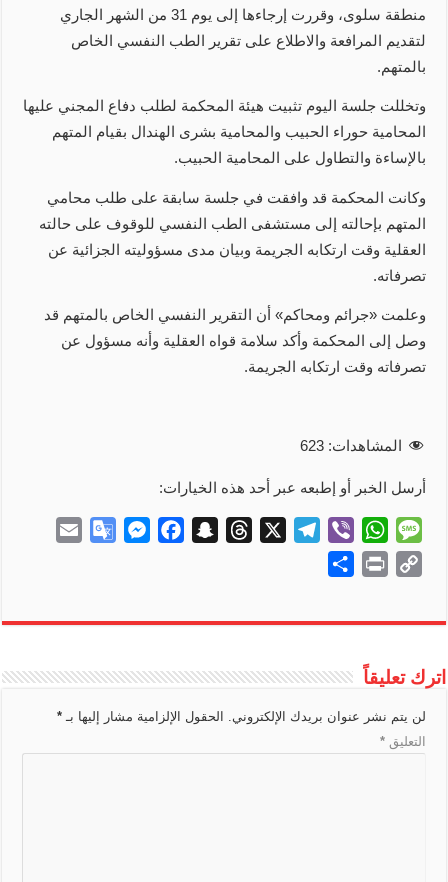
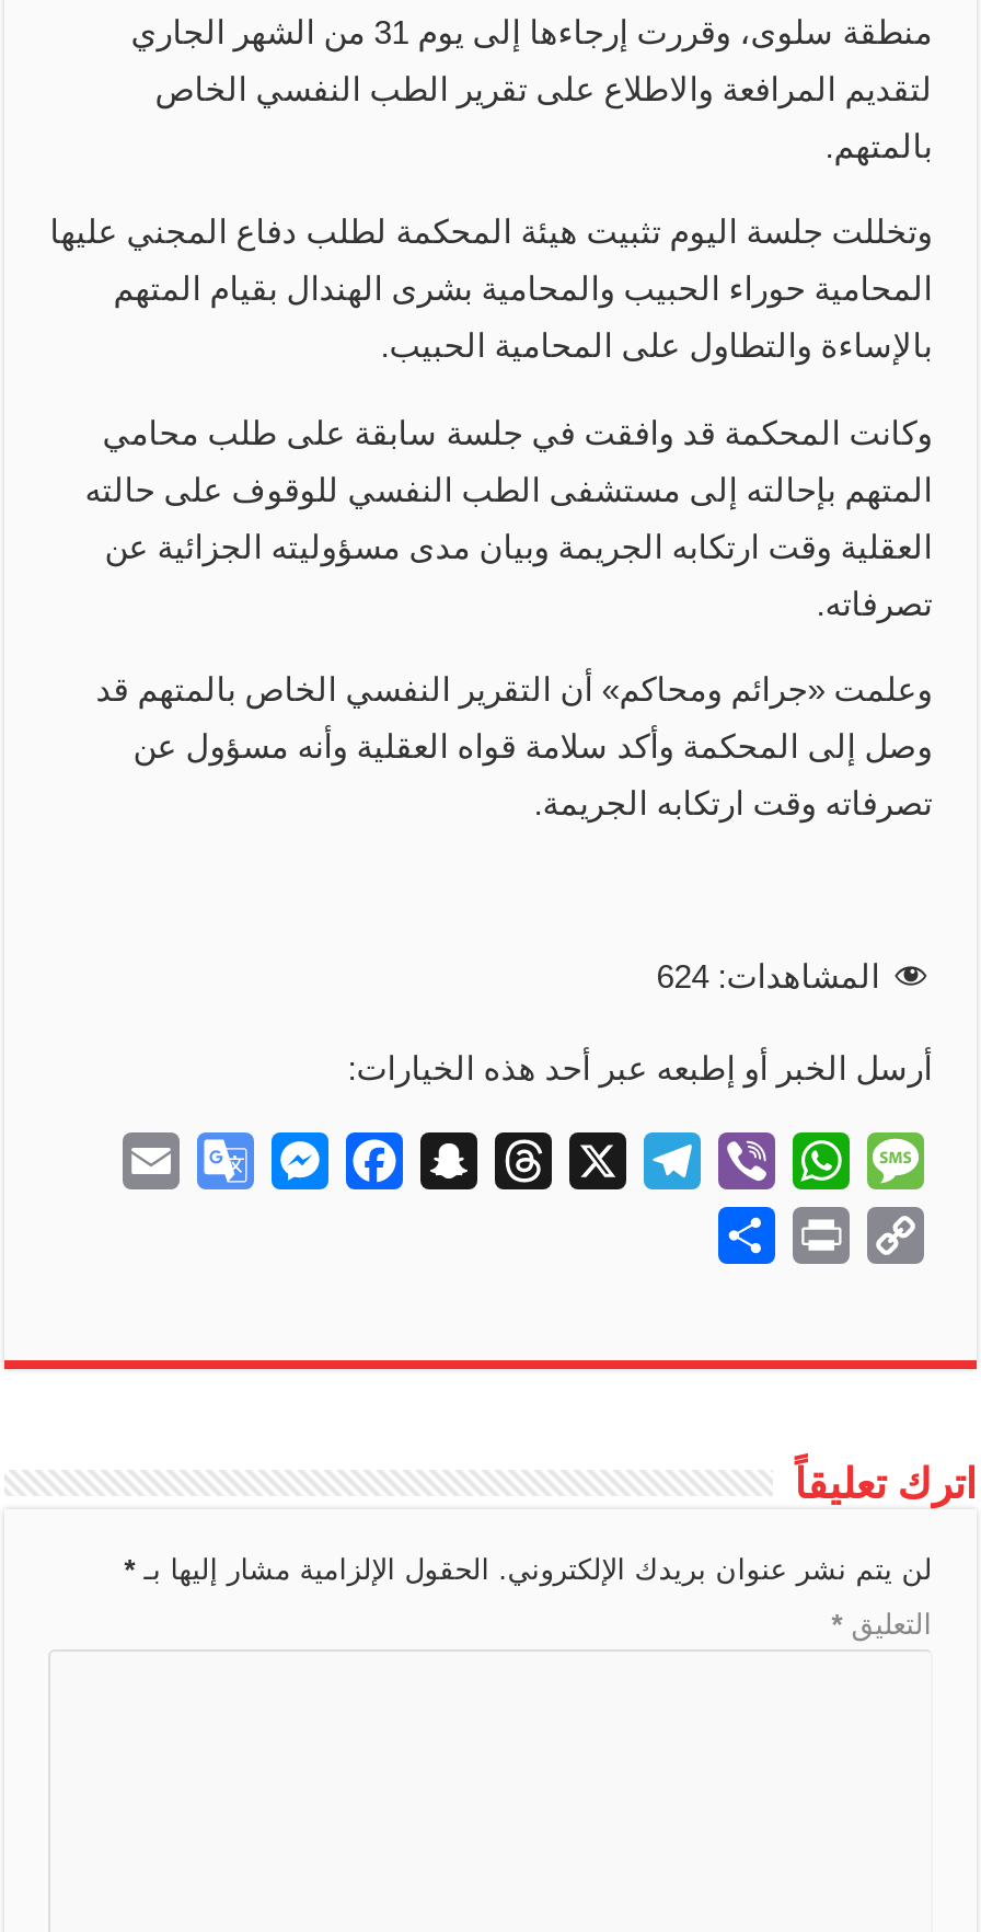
- المشاهدات: 623
+ المشاهدات: 624
